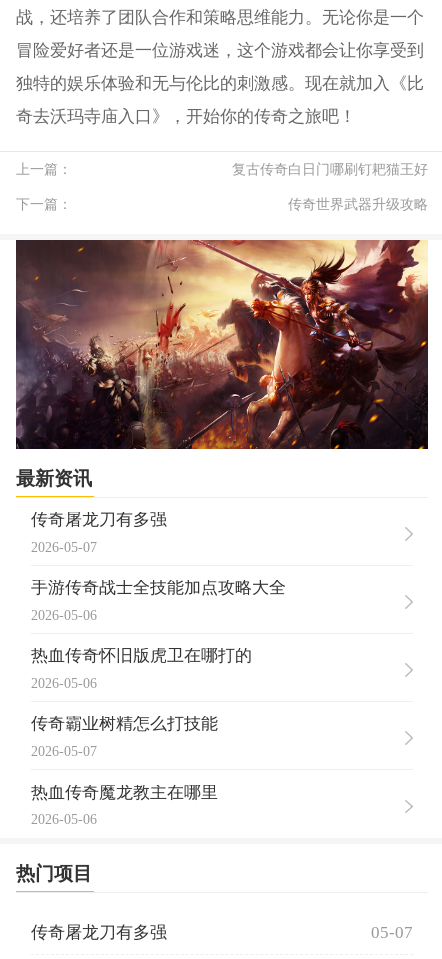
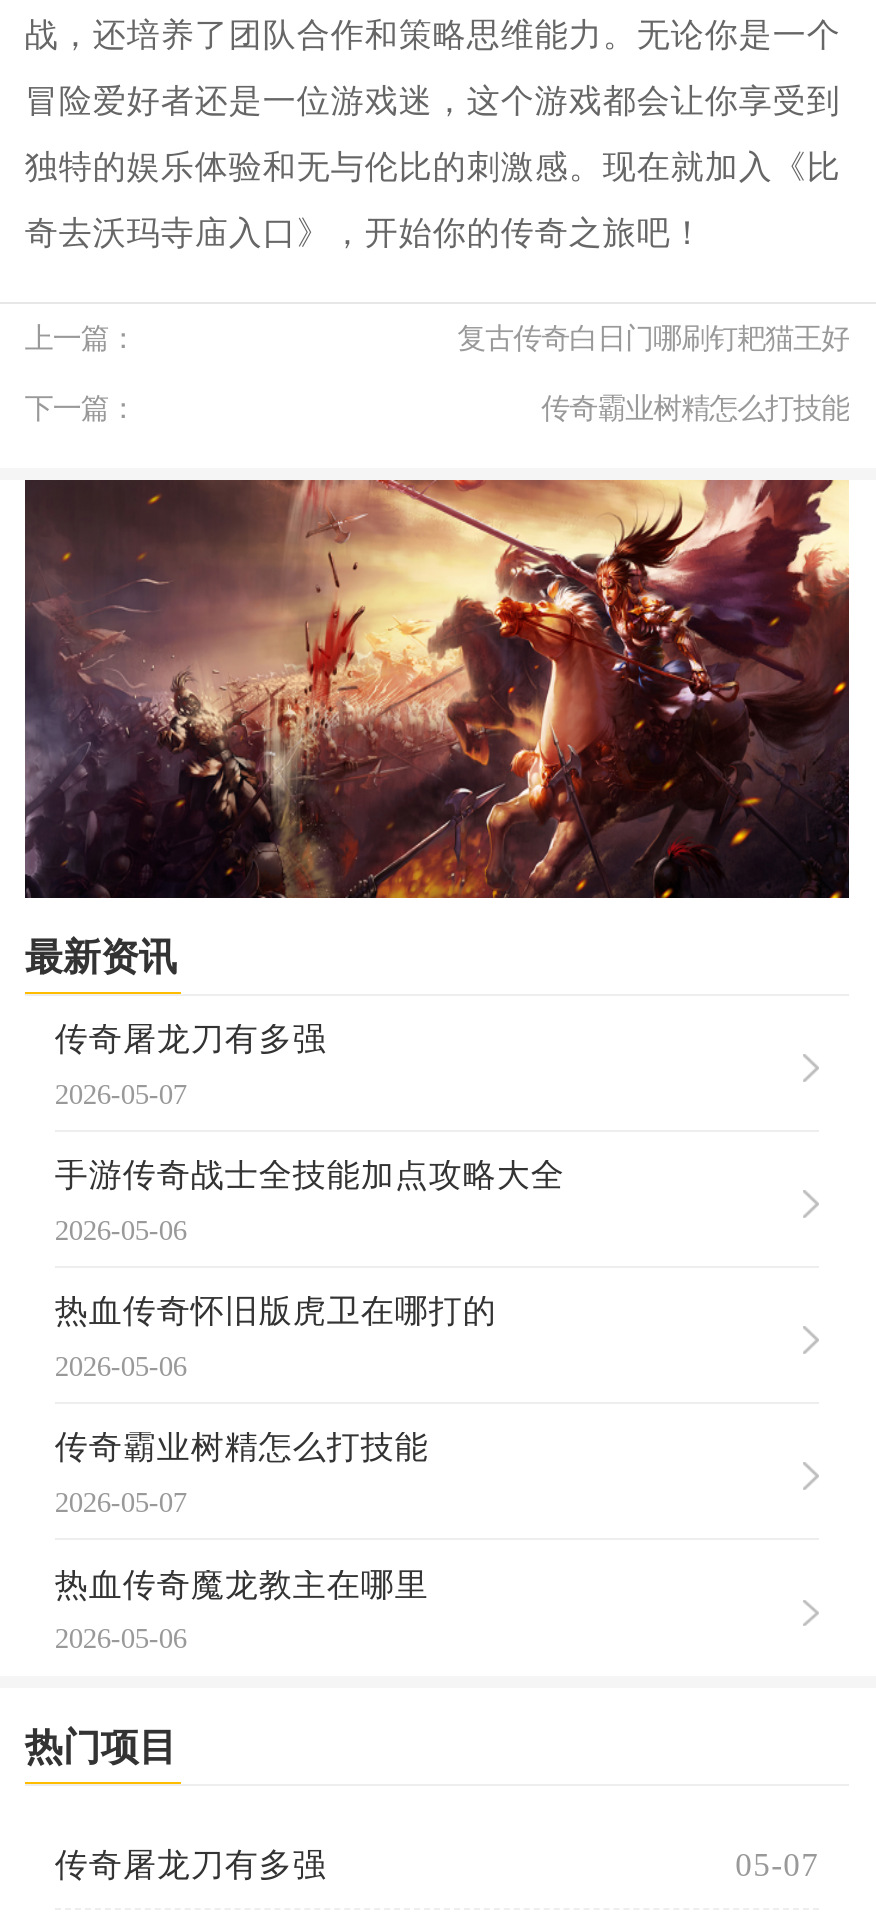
- 传奇世界武器升级攻略
+ 传奇霸业树精怎么打技能
